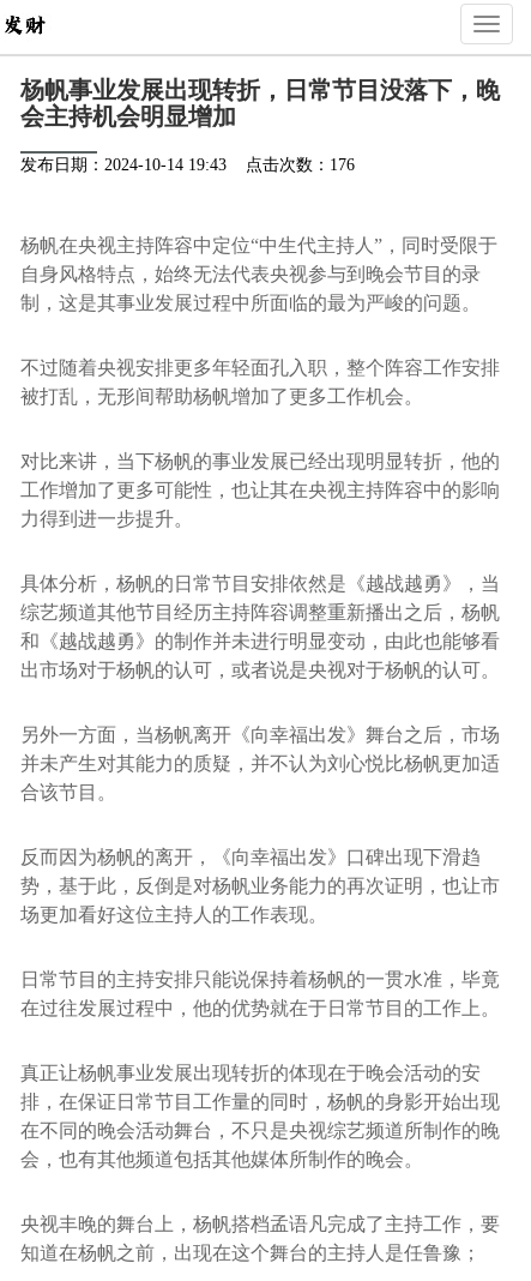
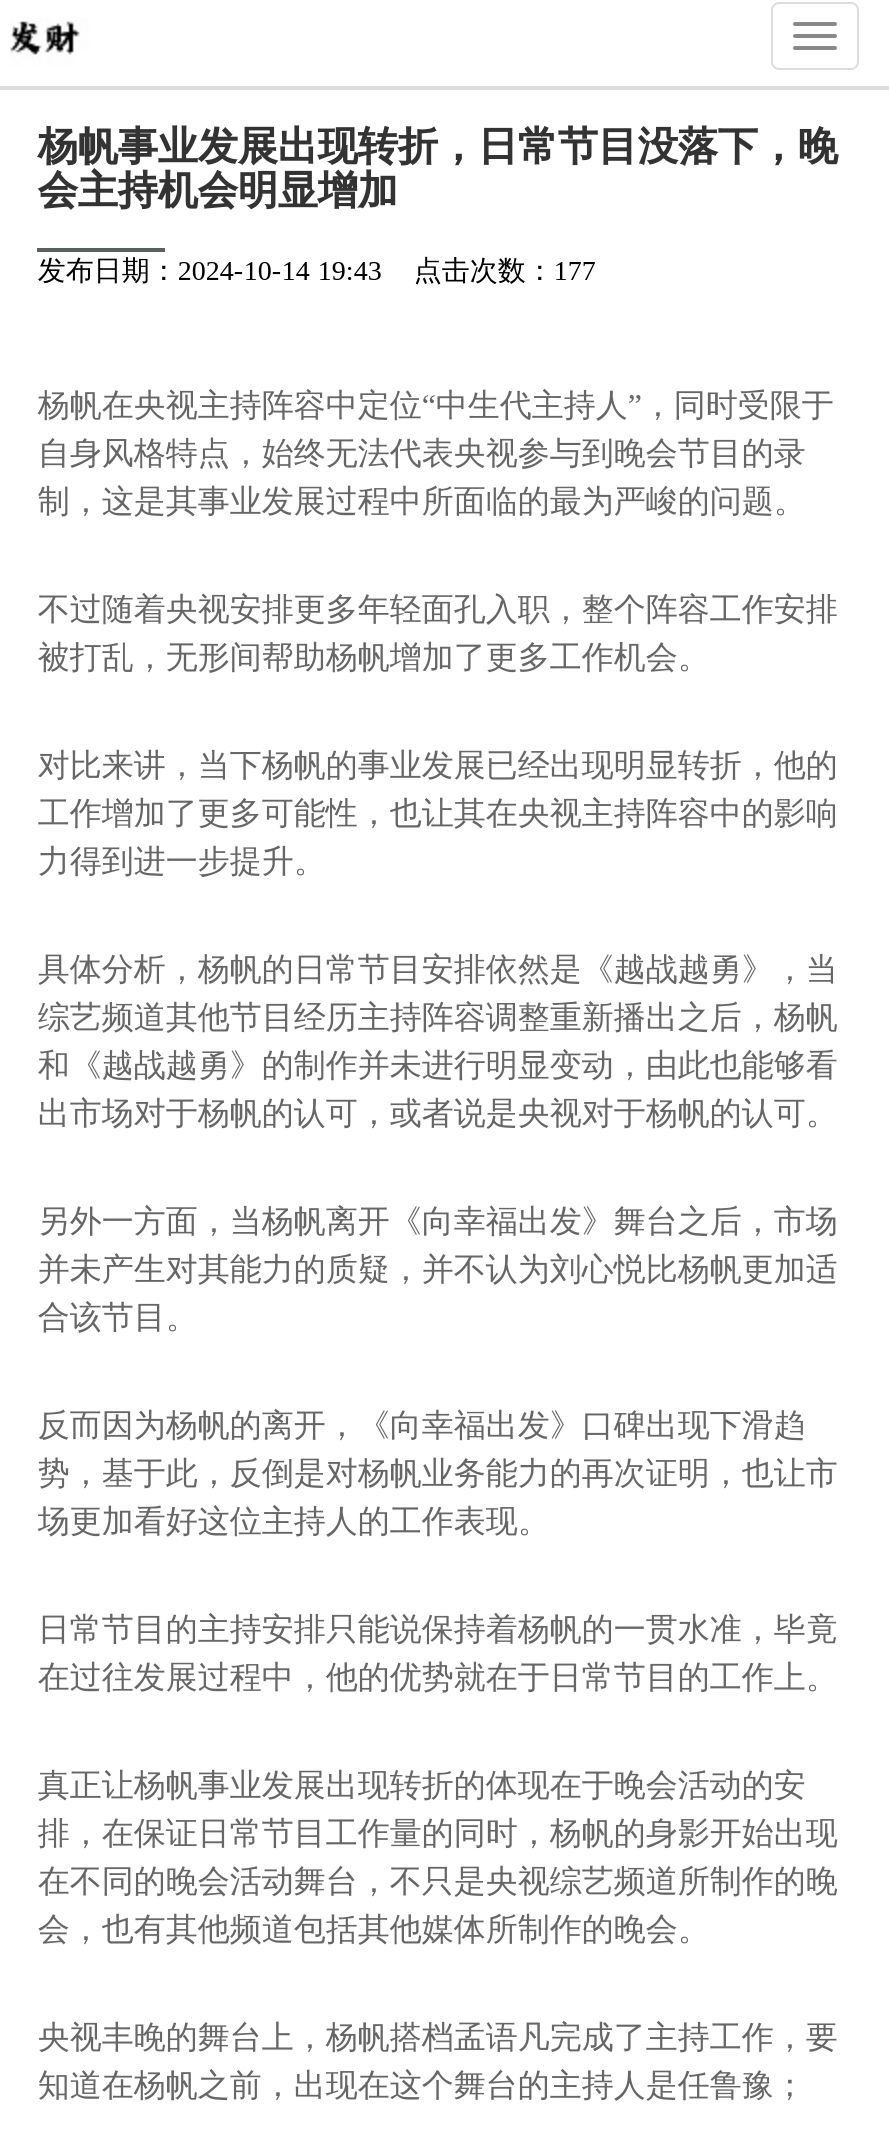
- 发布日期：2024-10-14 19:43 点击次数：176
+ 发布日期：2024-10-14 19:43 点击次数：177
